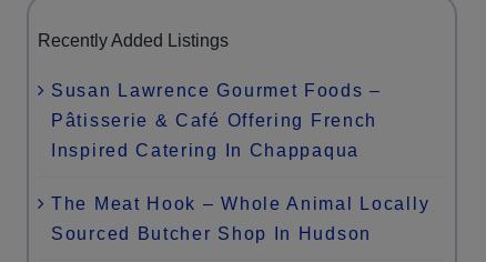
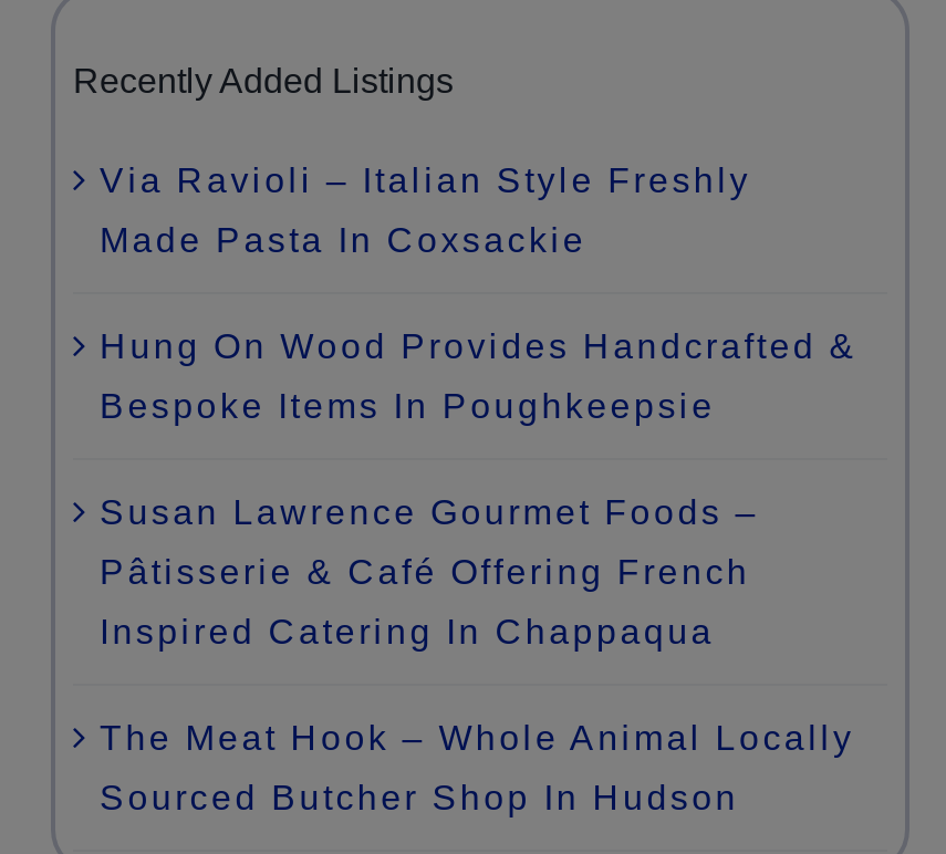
+ Via Ravioli – Italian Style Freshly
+ Made Pasta In Coxsackie
+ Hung On Wood Provides Handcrafted &
+ Bespoke Items In Poughkeepsie
